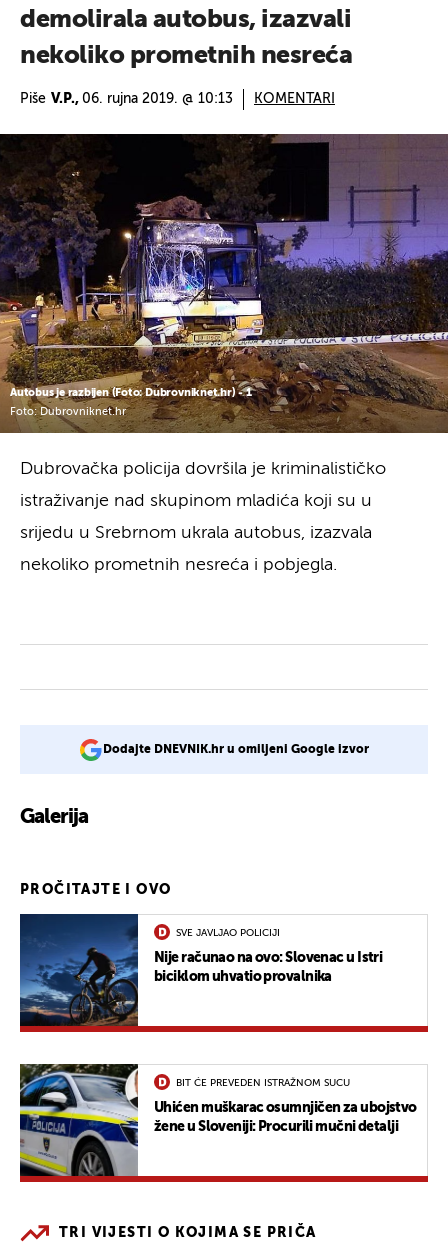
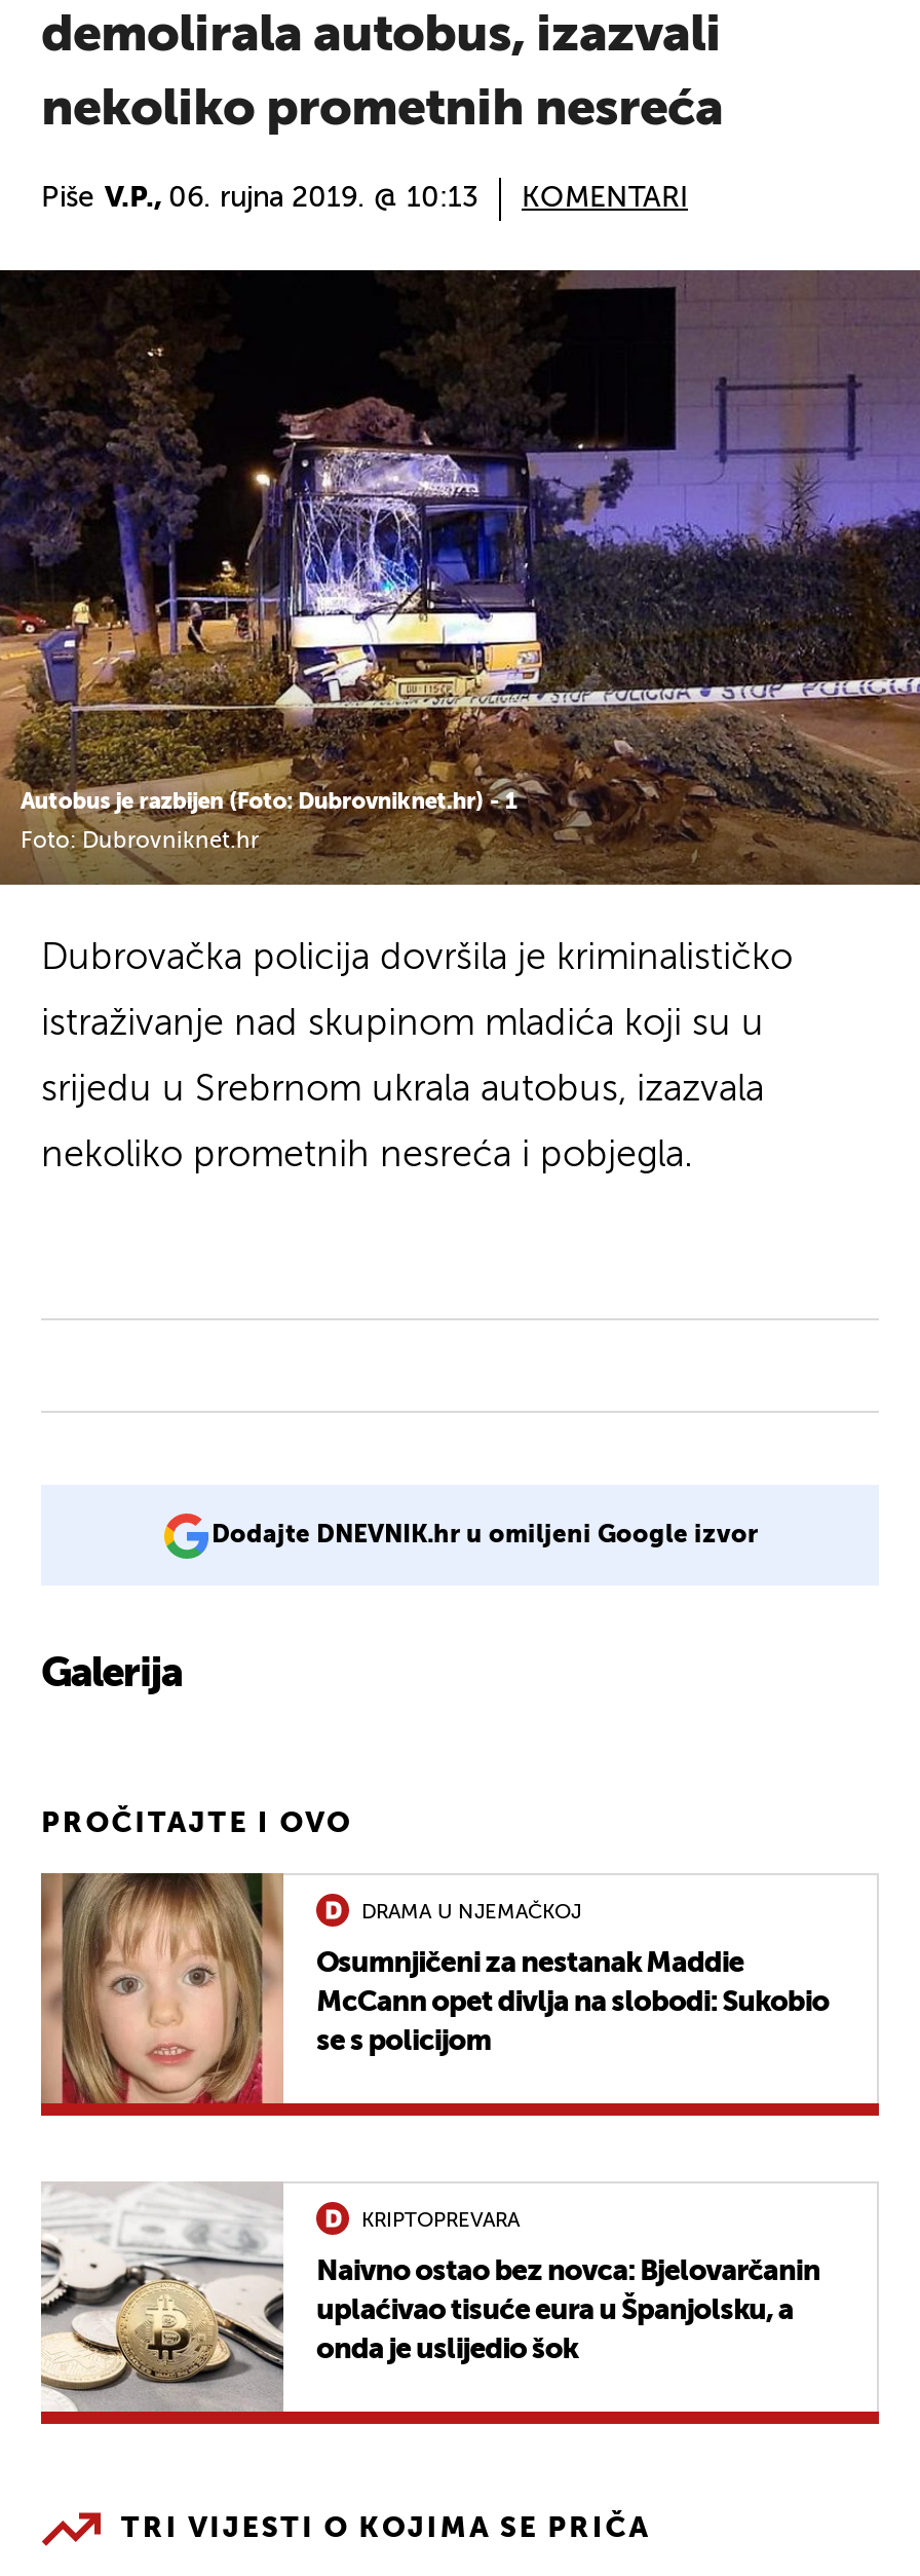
- [image]
- Nije računao na ovo: Slovenac u Istri
- biciklom uhvatio provalnika
+ [image]
+ Osumnjičeni za nestanak Maddie
+ McCann opet divlja na slobodi: Sukobio
+ se s policijom

- SVE JAVLJAO POLICIJI
+ DRAMA U NJEMAČKOJ

- [image]
- Uhićen muškarac osumnjičen za ubojstvo
- žene u Sloveniji: Procurili mučni detalji
+ [image]
+ Naivno ostao bez novca: Bjelovarčanin
+ uplaćivao tisuće eura u Španjolsku, a
+ onda je uslijedio šok

- BIT ĆE PREVEDEN ISTRAŽNOM SUCU
+ KRIPTOPREVARA
